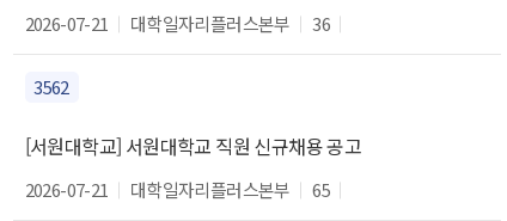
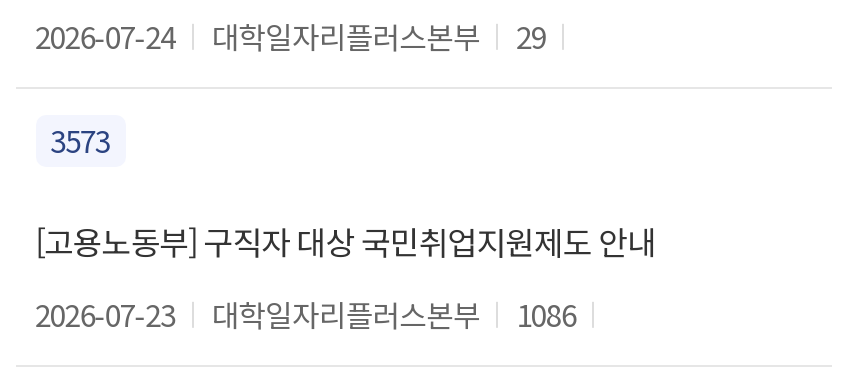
- 2026-07-21
+ 2026-07-24

- 36
+ 29

- 3562
+ 3573

- [서원대학교] 서원대학교 직원 신규채용 공고
+ [고용노동부] 구직자 대상 국민취업지원제도 안내

- 2026-07-21
+ 2026-07-23

- 65
+ 1086
